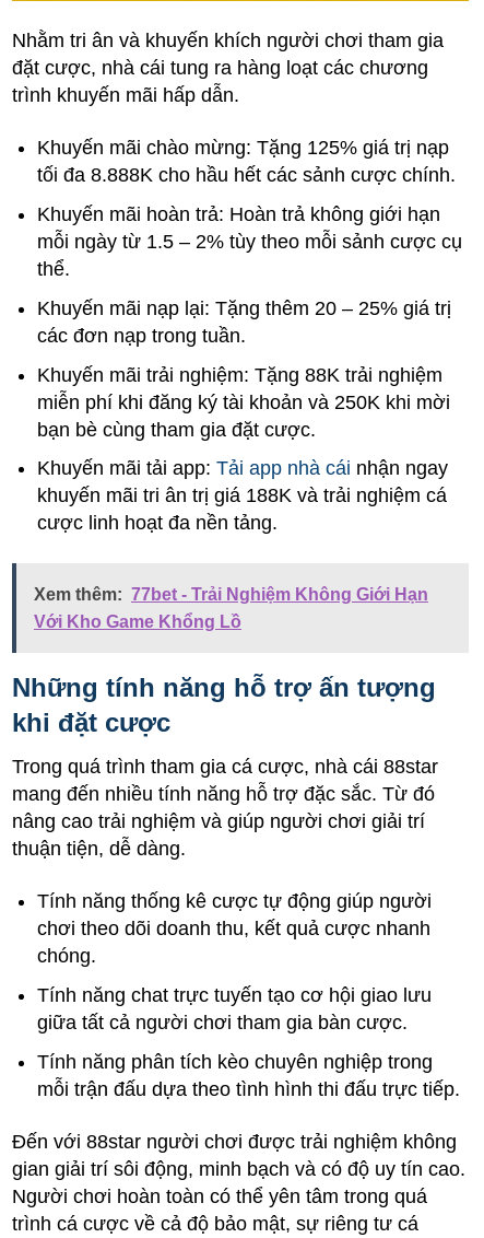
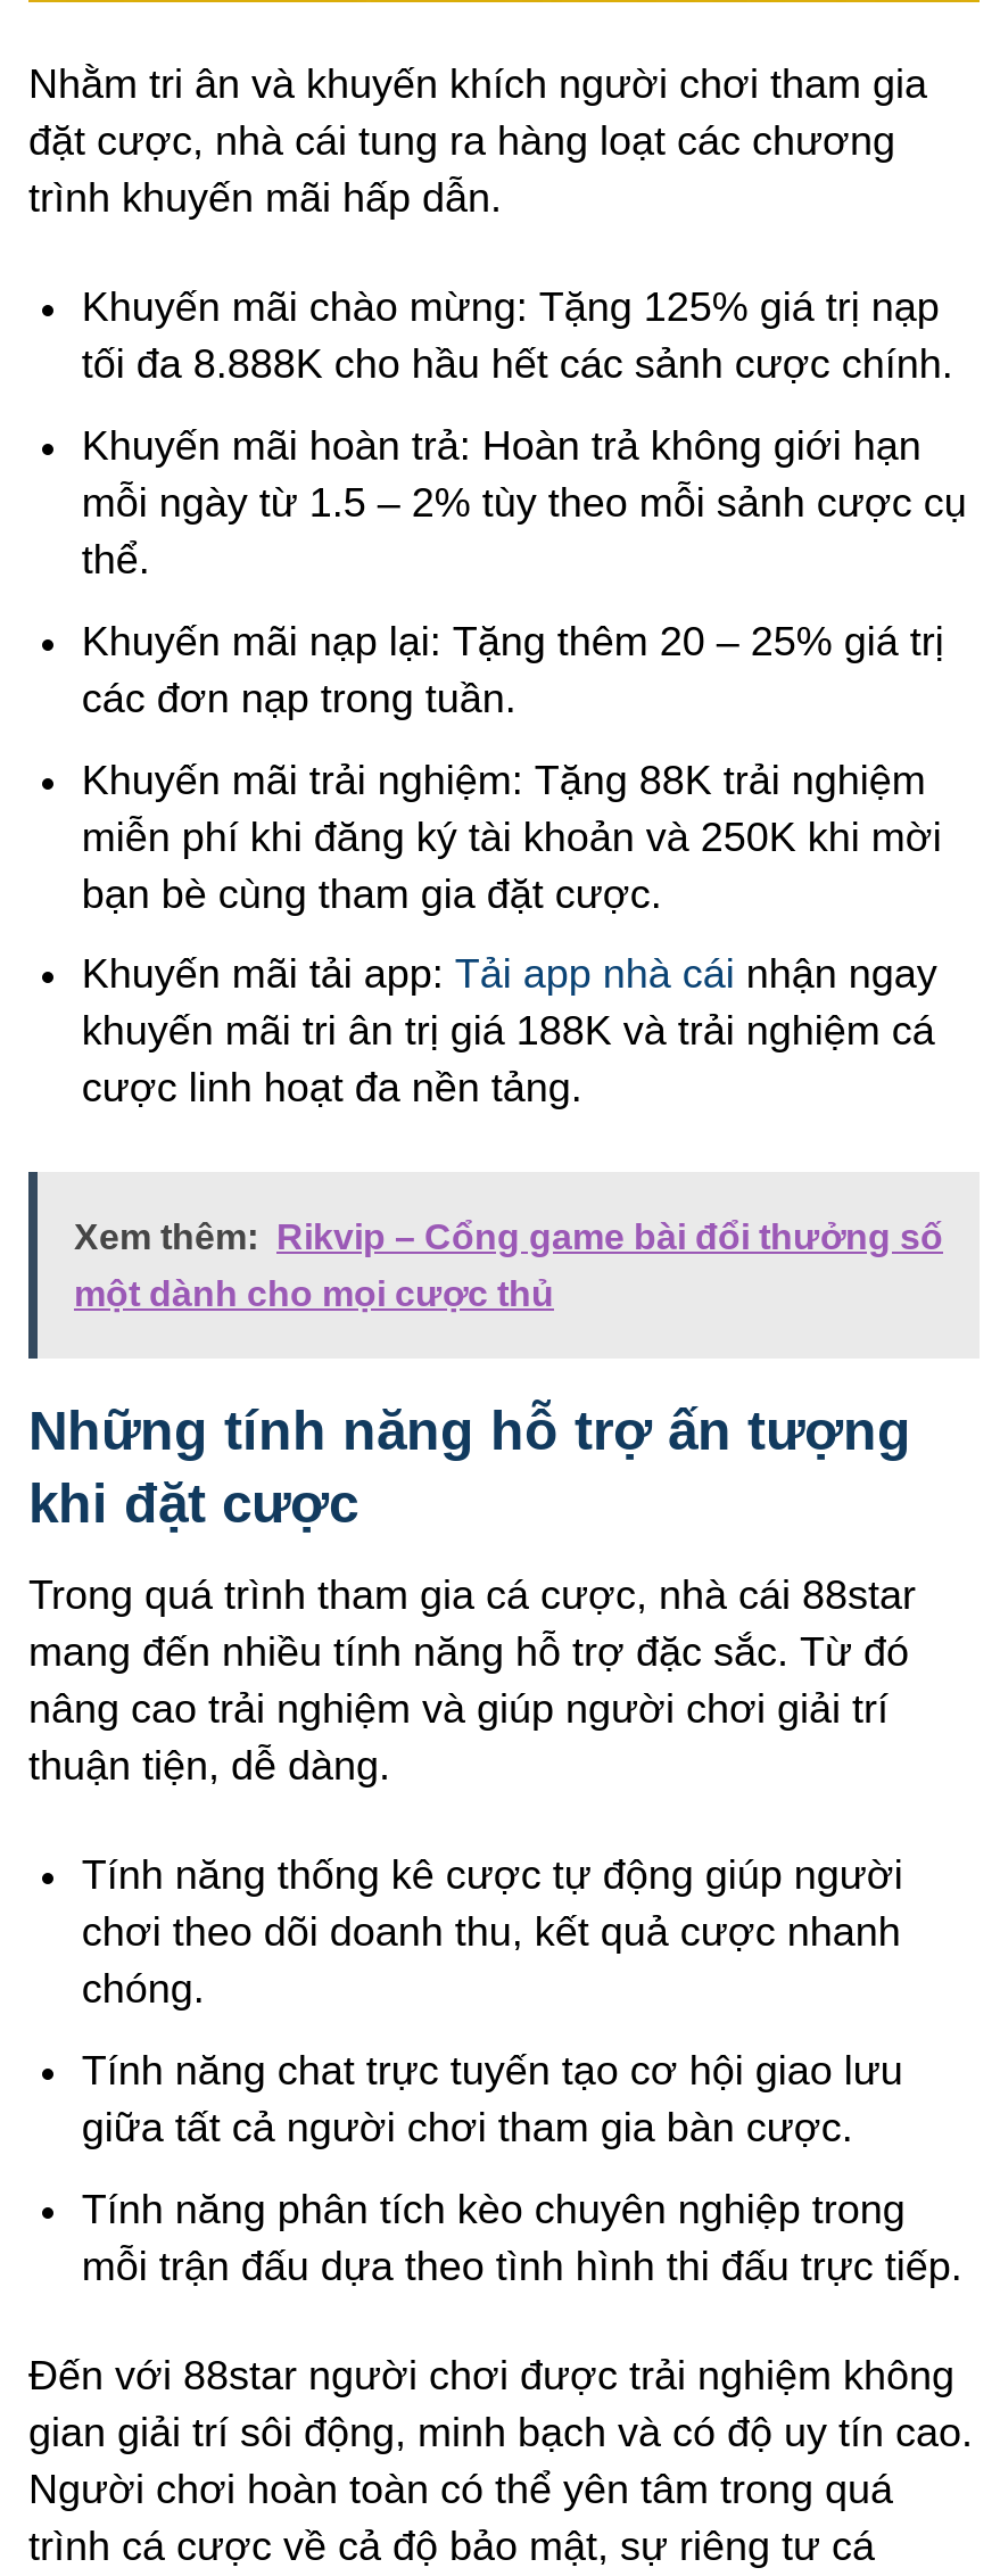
- Xem thêm: 77bet - Trải Nghiệm Không Giới Hạn
+ Xem thêm: Rikvip – Cổng game bài đổi thưởng số

- Với Kho Game Khổng Lồ
+ một dành cho mọi cược thủ
